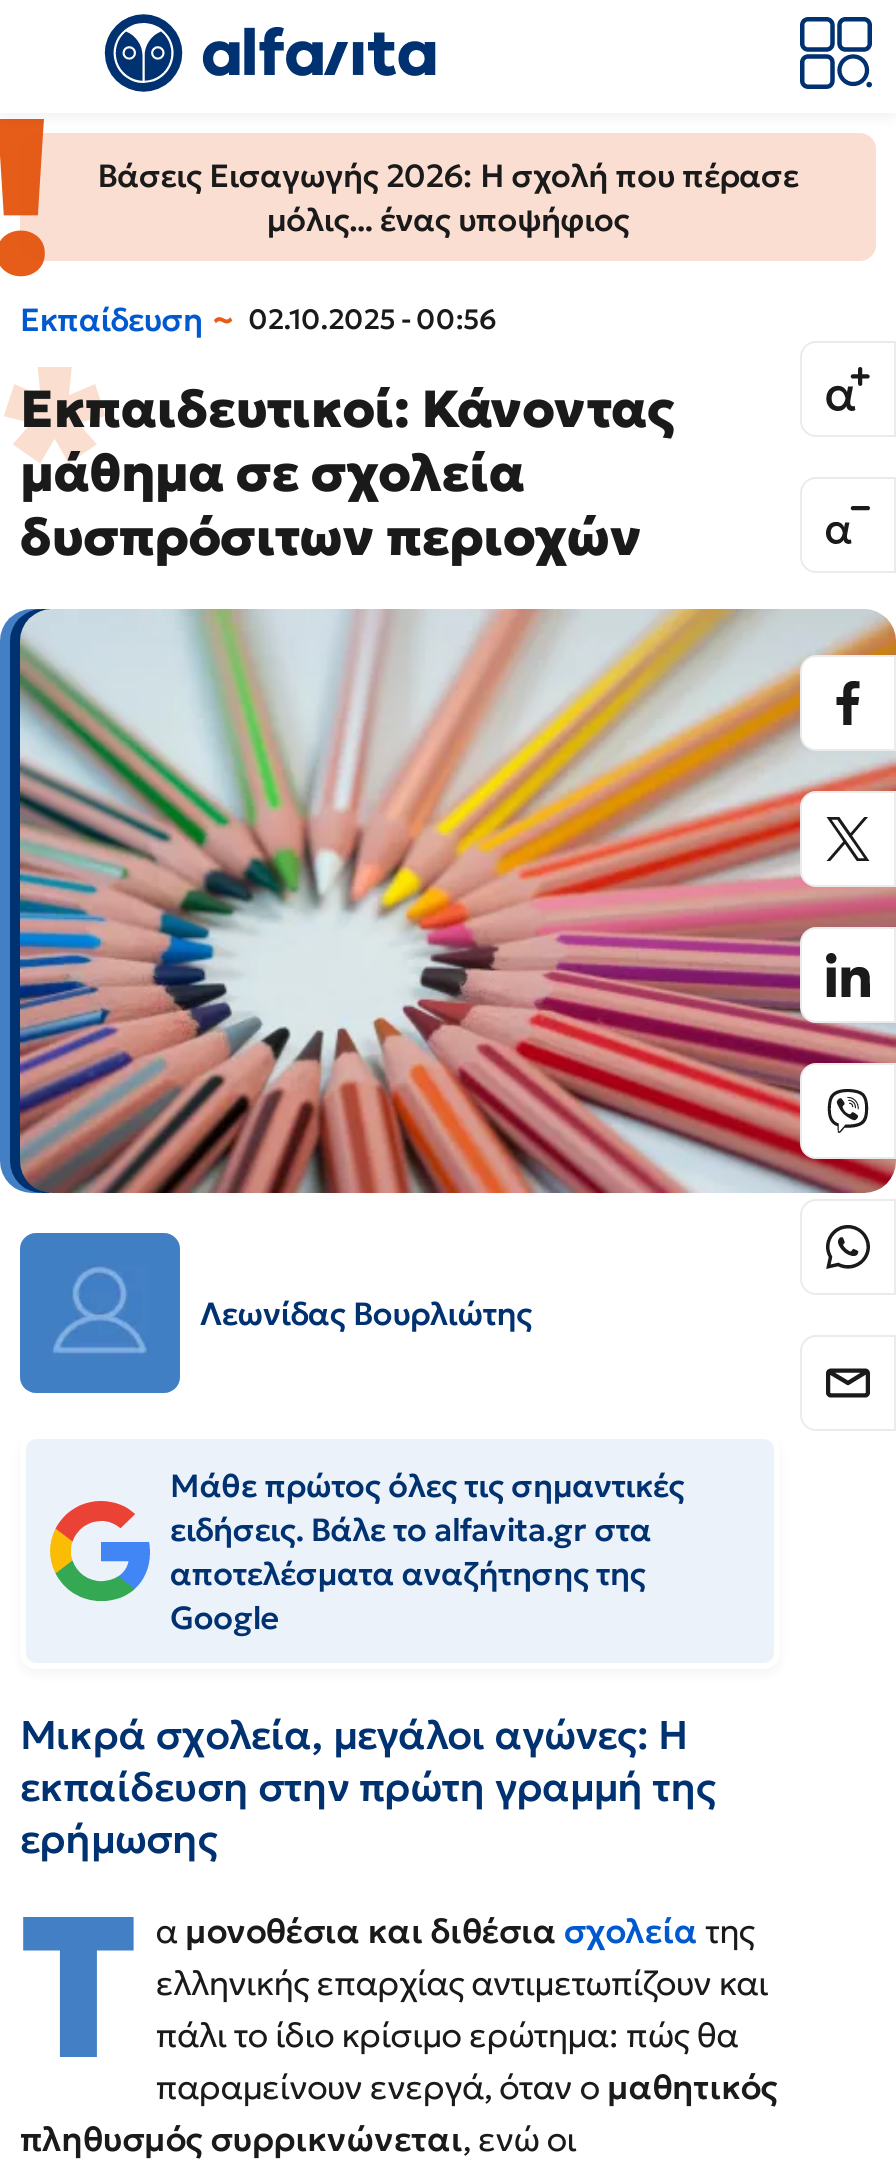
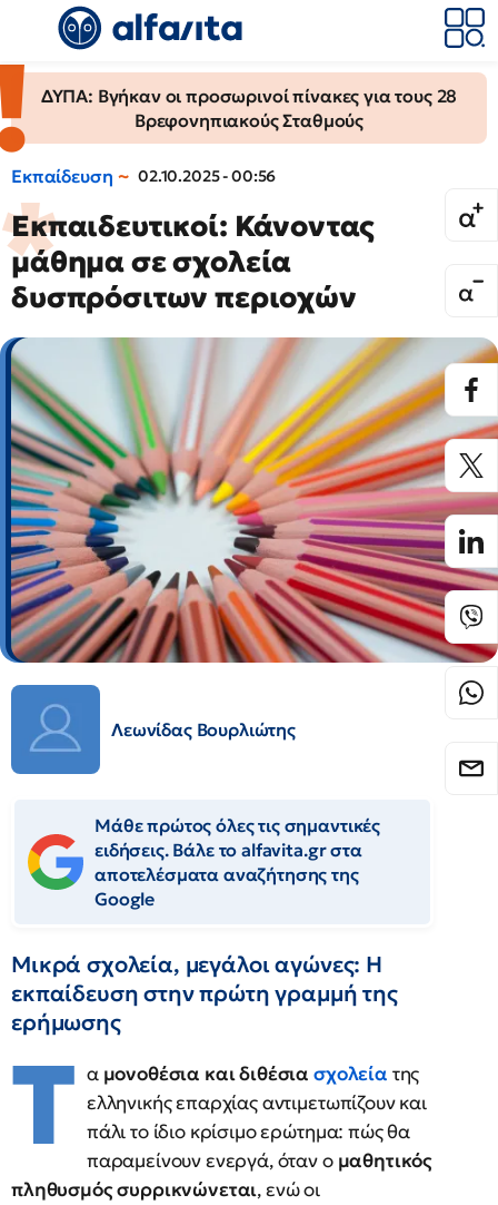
- Βάσεις Εισαγωγής 2026: Η σχολή που πέρασε
- μόλις... ένας υποψήφιος
+ ΔΥΠΑ: Βγήκαν οι προσωρινοί πίνακες για τους 28
+ Βρεφονηπιακούς Σταθμούς
